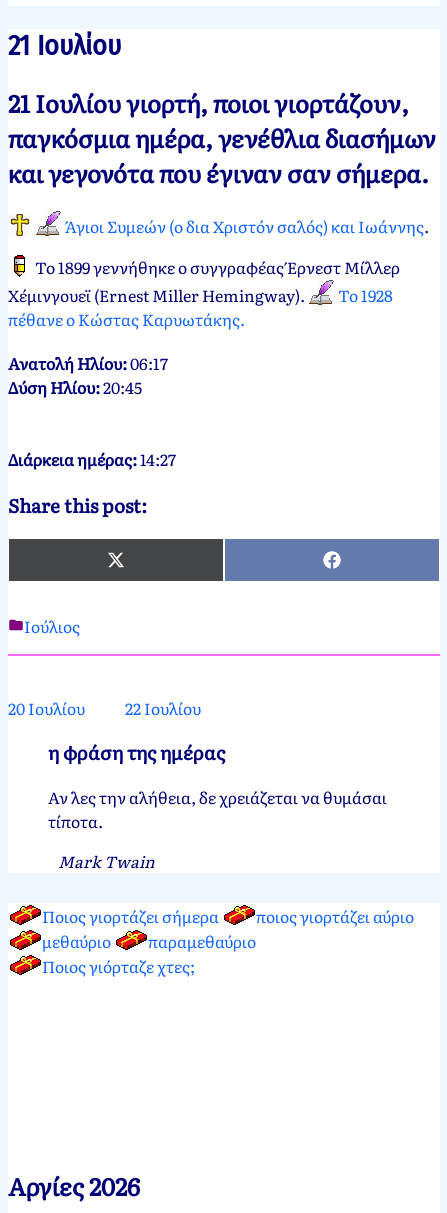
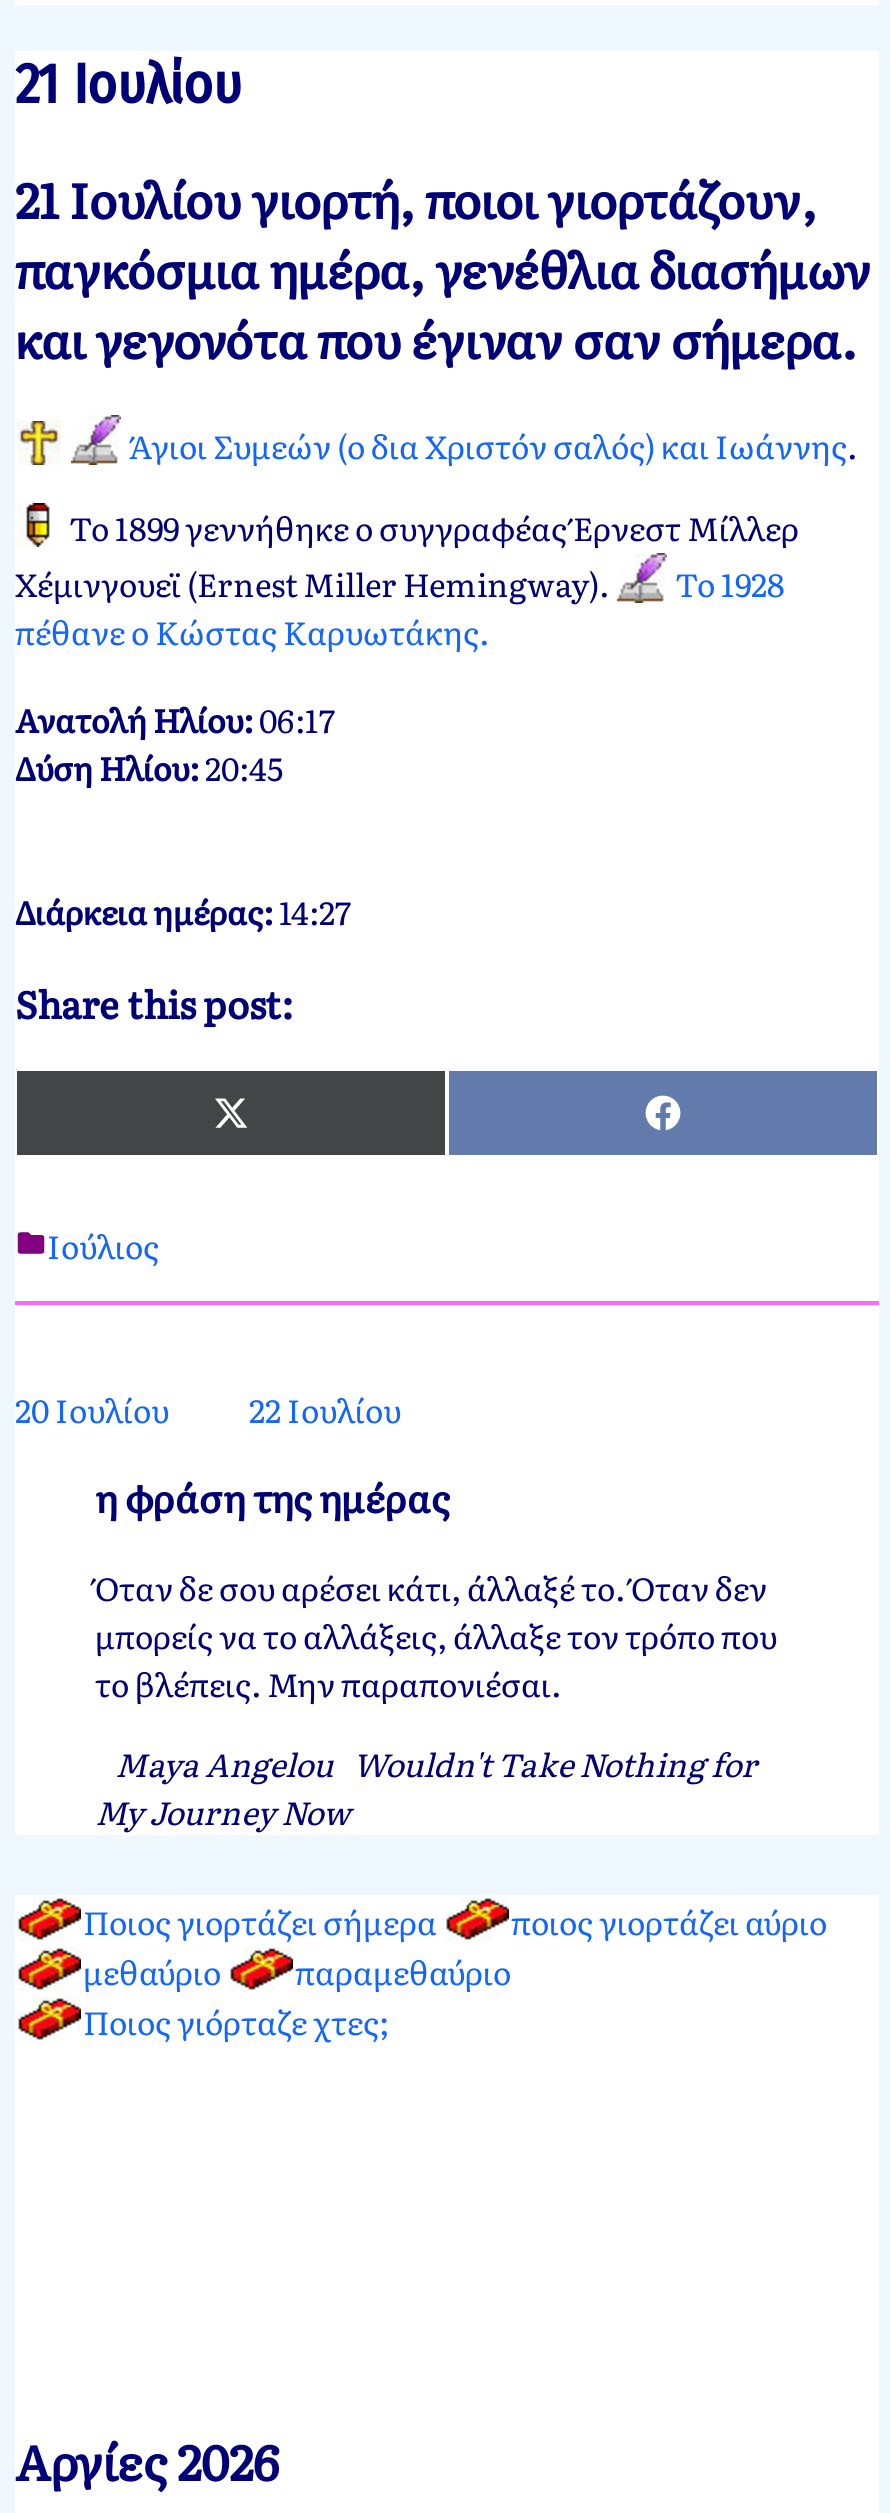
- Αν λες την αλήθεια, δε χρειάζεται να θυμάσαι
- τίποτα.
+ Όταν δε σου αρέσει κάτι, άλλαξέ το. Όταν δεν
+ μπορείς να το αλλάξεις, άλλαξε τον τρόπο που
+ το βλέπεις. Μην παραπονιέσαι.

- Mark Twain
+ Maya Angelou Wouldn't Take Nothing for
+ My Journey Now
